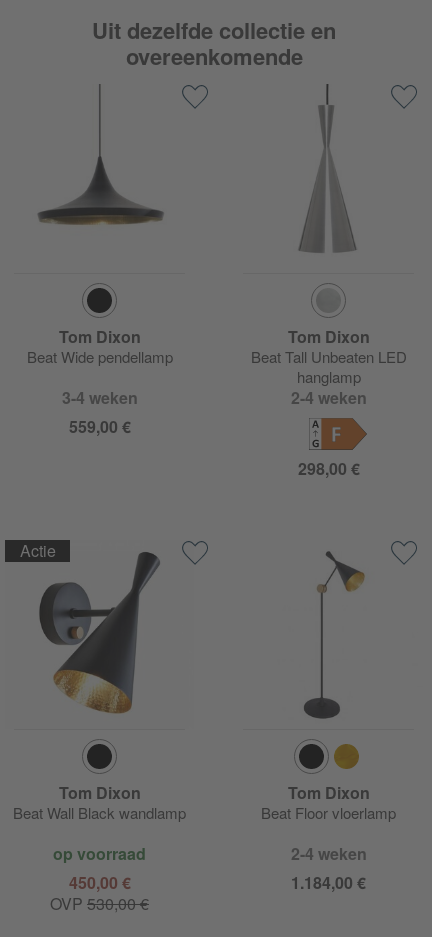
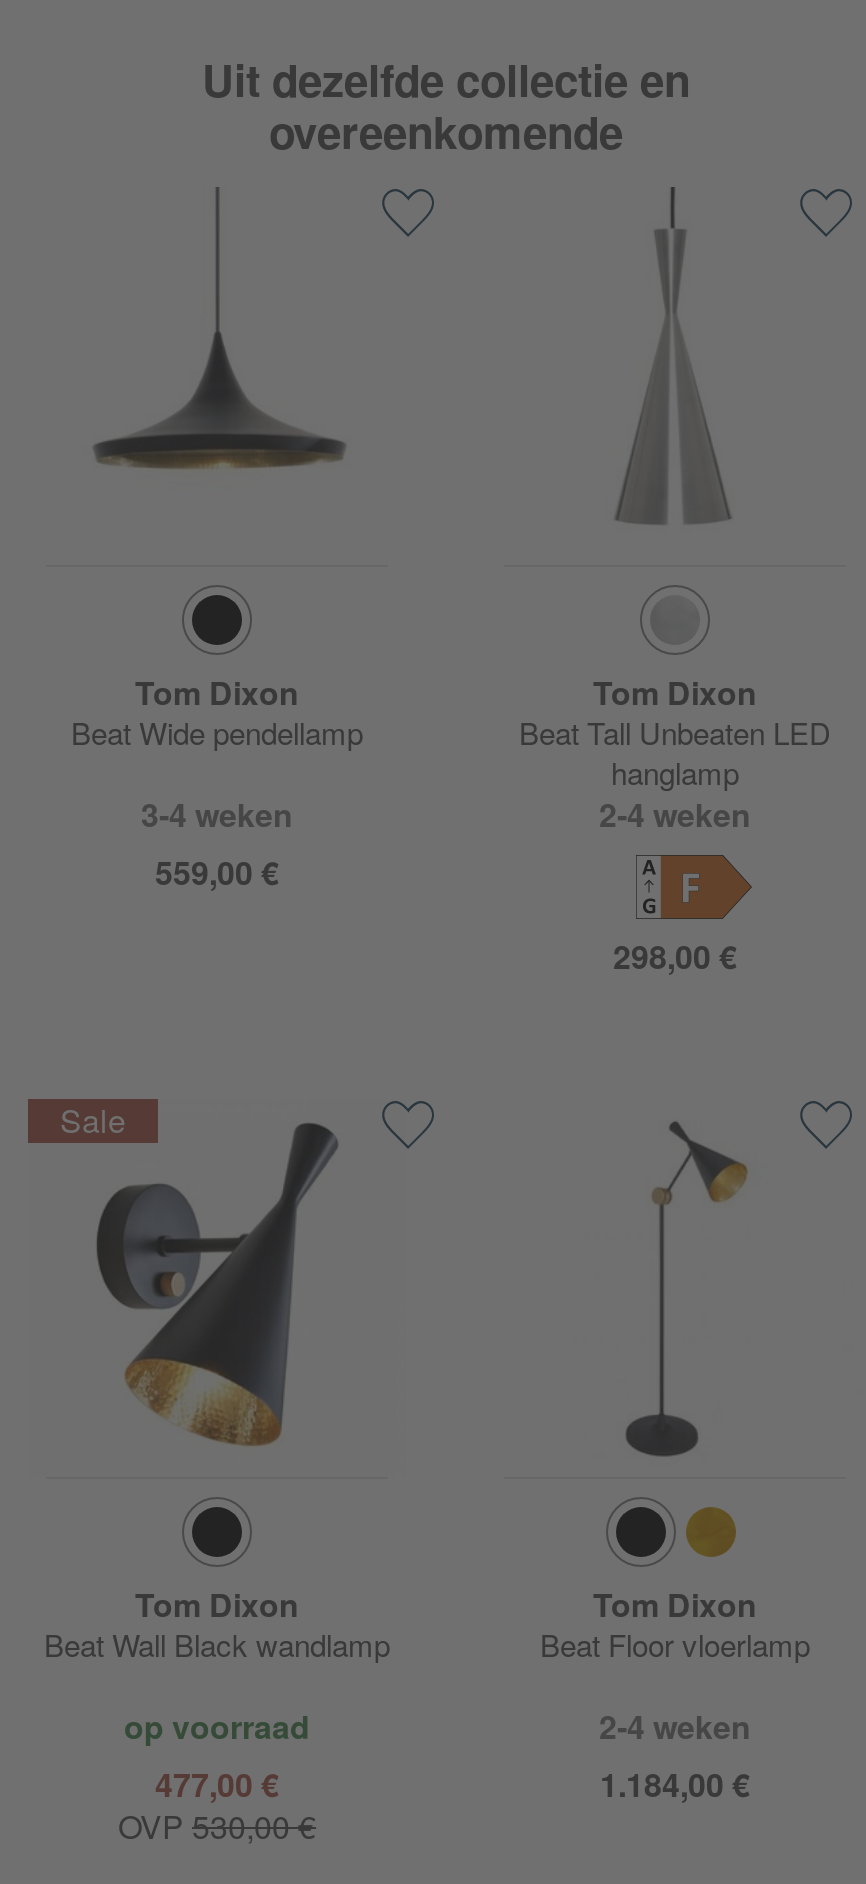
- Actie

- 450,00 €
+ 477,00 €
